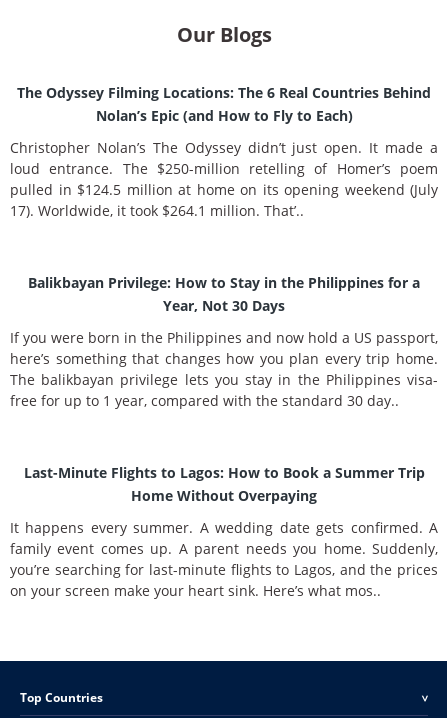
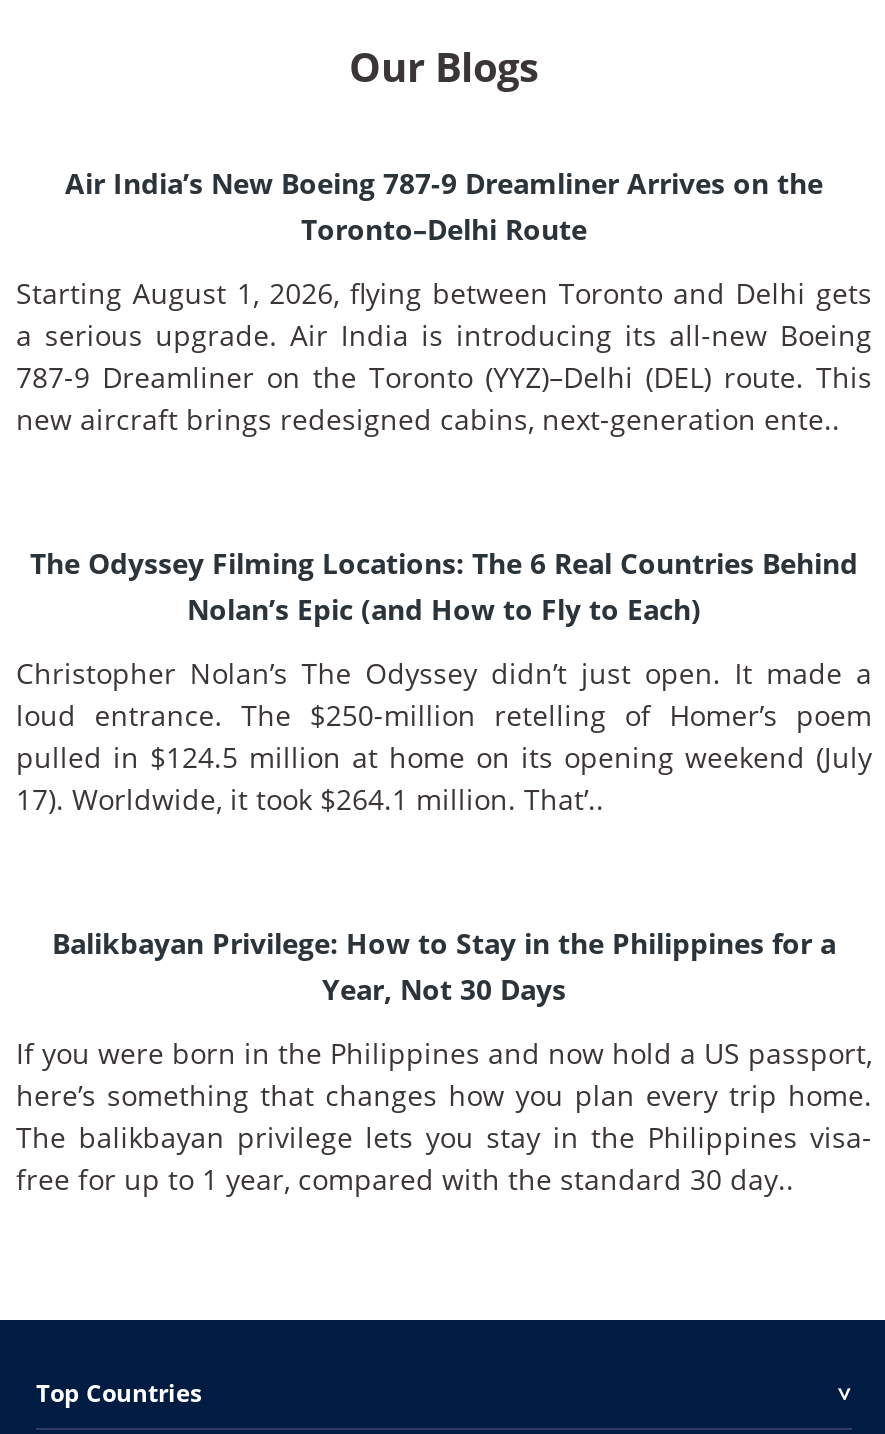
+ Air India’s New Boeing 787-9 Dreamliner Arrives on the
+ Toronto–Delhi Route
+ Starting August 1, 2026, flying between Toronto and Delhi gets
+ a serious upgrade. Air India is introducing its all-new Boeing
+ 787-9 Dreamliner on the Toronto (YYZ)–Delhi (DEL) route. This
+ new aircraft brings redesigned cabins, next-generation ente..

moved down: The Odyssey Filming Locations: The 6 Real Countries Behind | Nolan’s Epic (and How to Fly to Each) | Christopher Nolan’s The Odyssey didn’t just open. It made a | ... | The balikbayan privilege lets you stay in the Philippines visa- | free for up to 1 year, compared with the standard 30 day..

- Last-Minute Flights to Lagos: How to Book a Summer Trip
- Home Without Overpaying
- It happens every summer. A wedding date gets confirmed. A
- family event comes up. A parent needs you home. Suddenly,
- you’re searching for last-minute flights to Lagos, and the prices
- on your screen make your heart sink. Here’s what mos..
